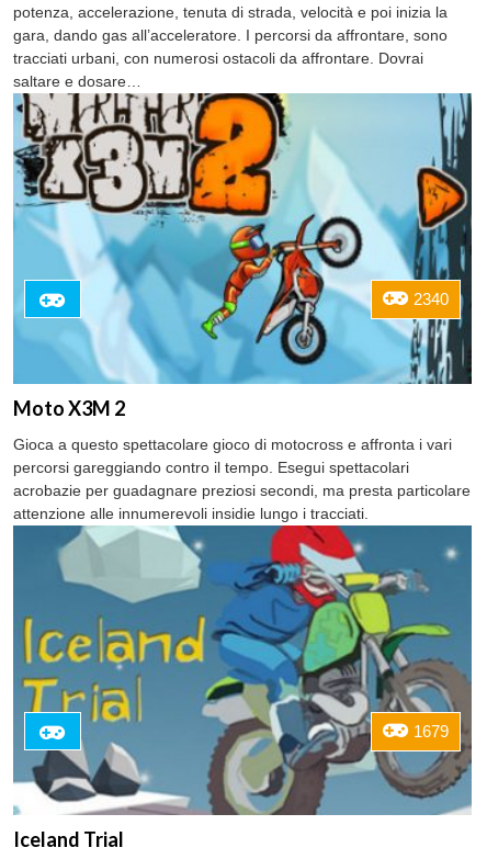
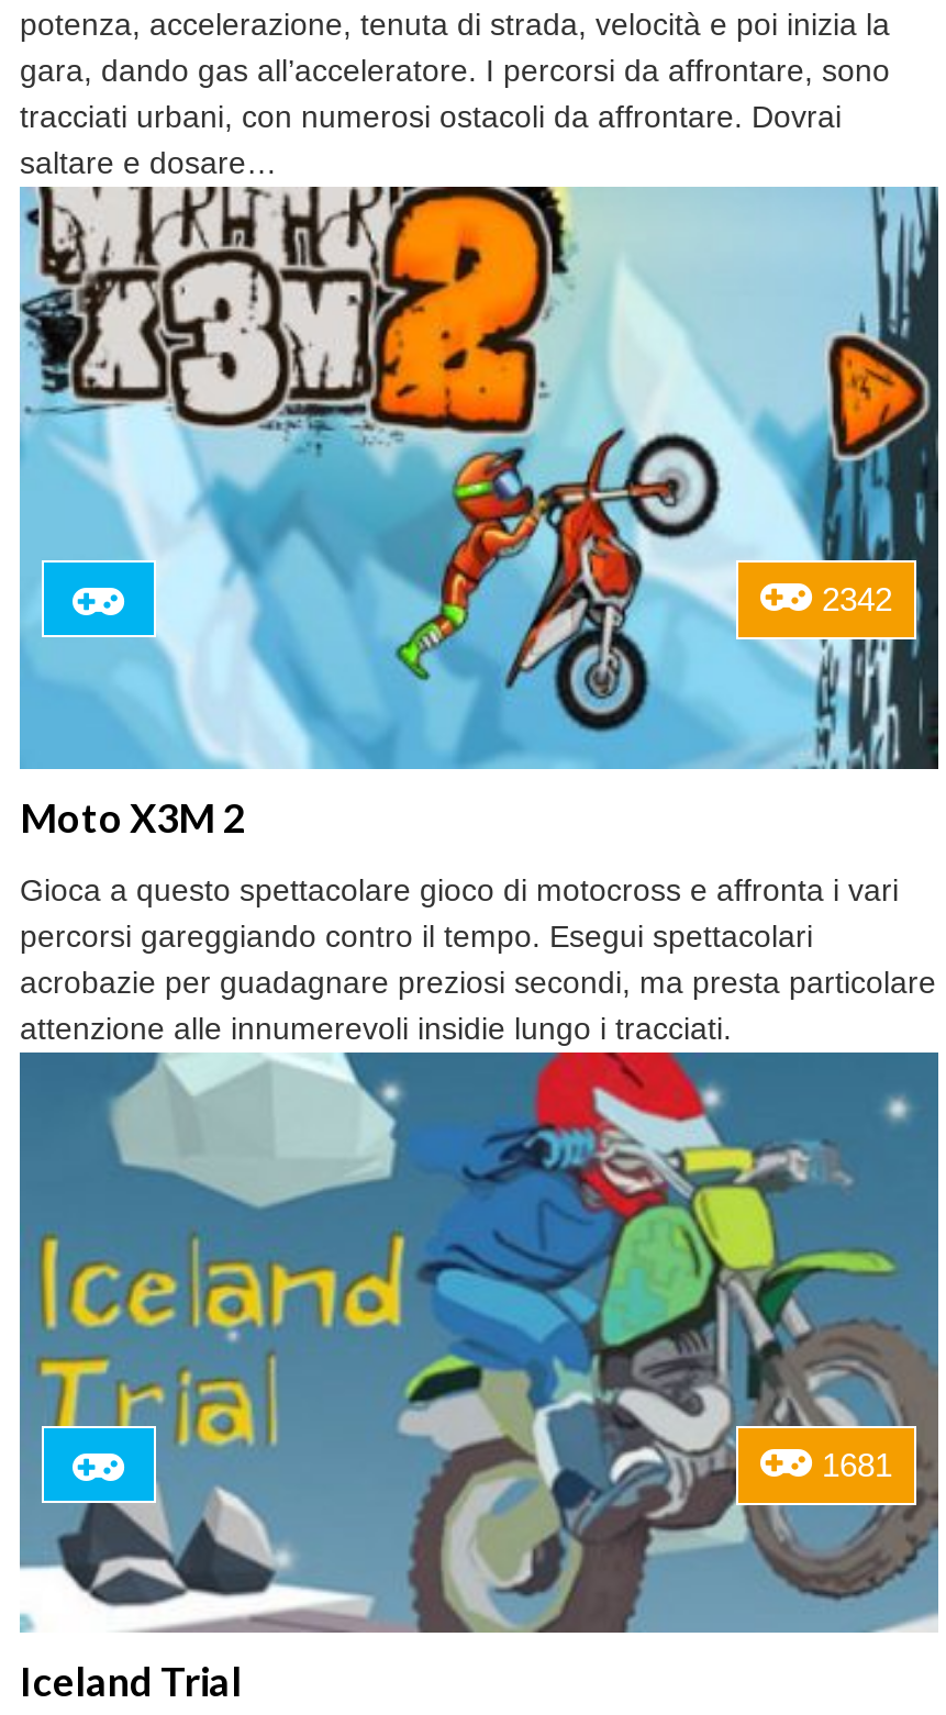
- 2340
+ 2342

- 1679
+ 1681
